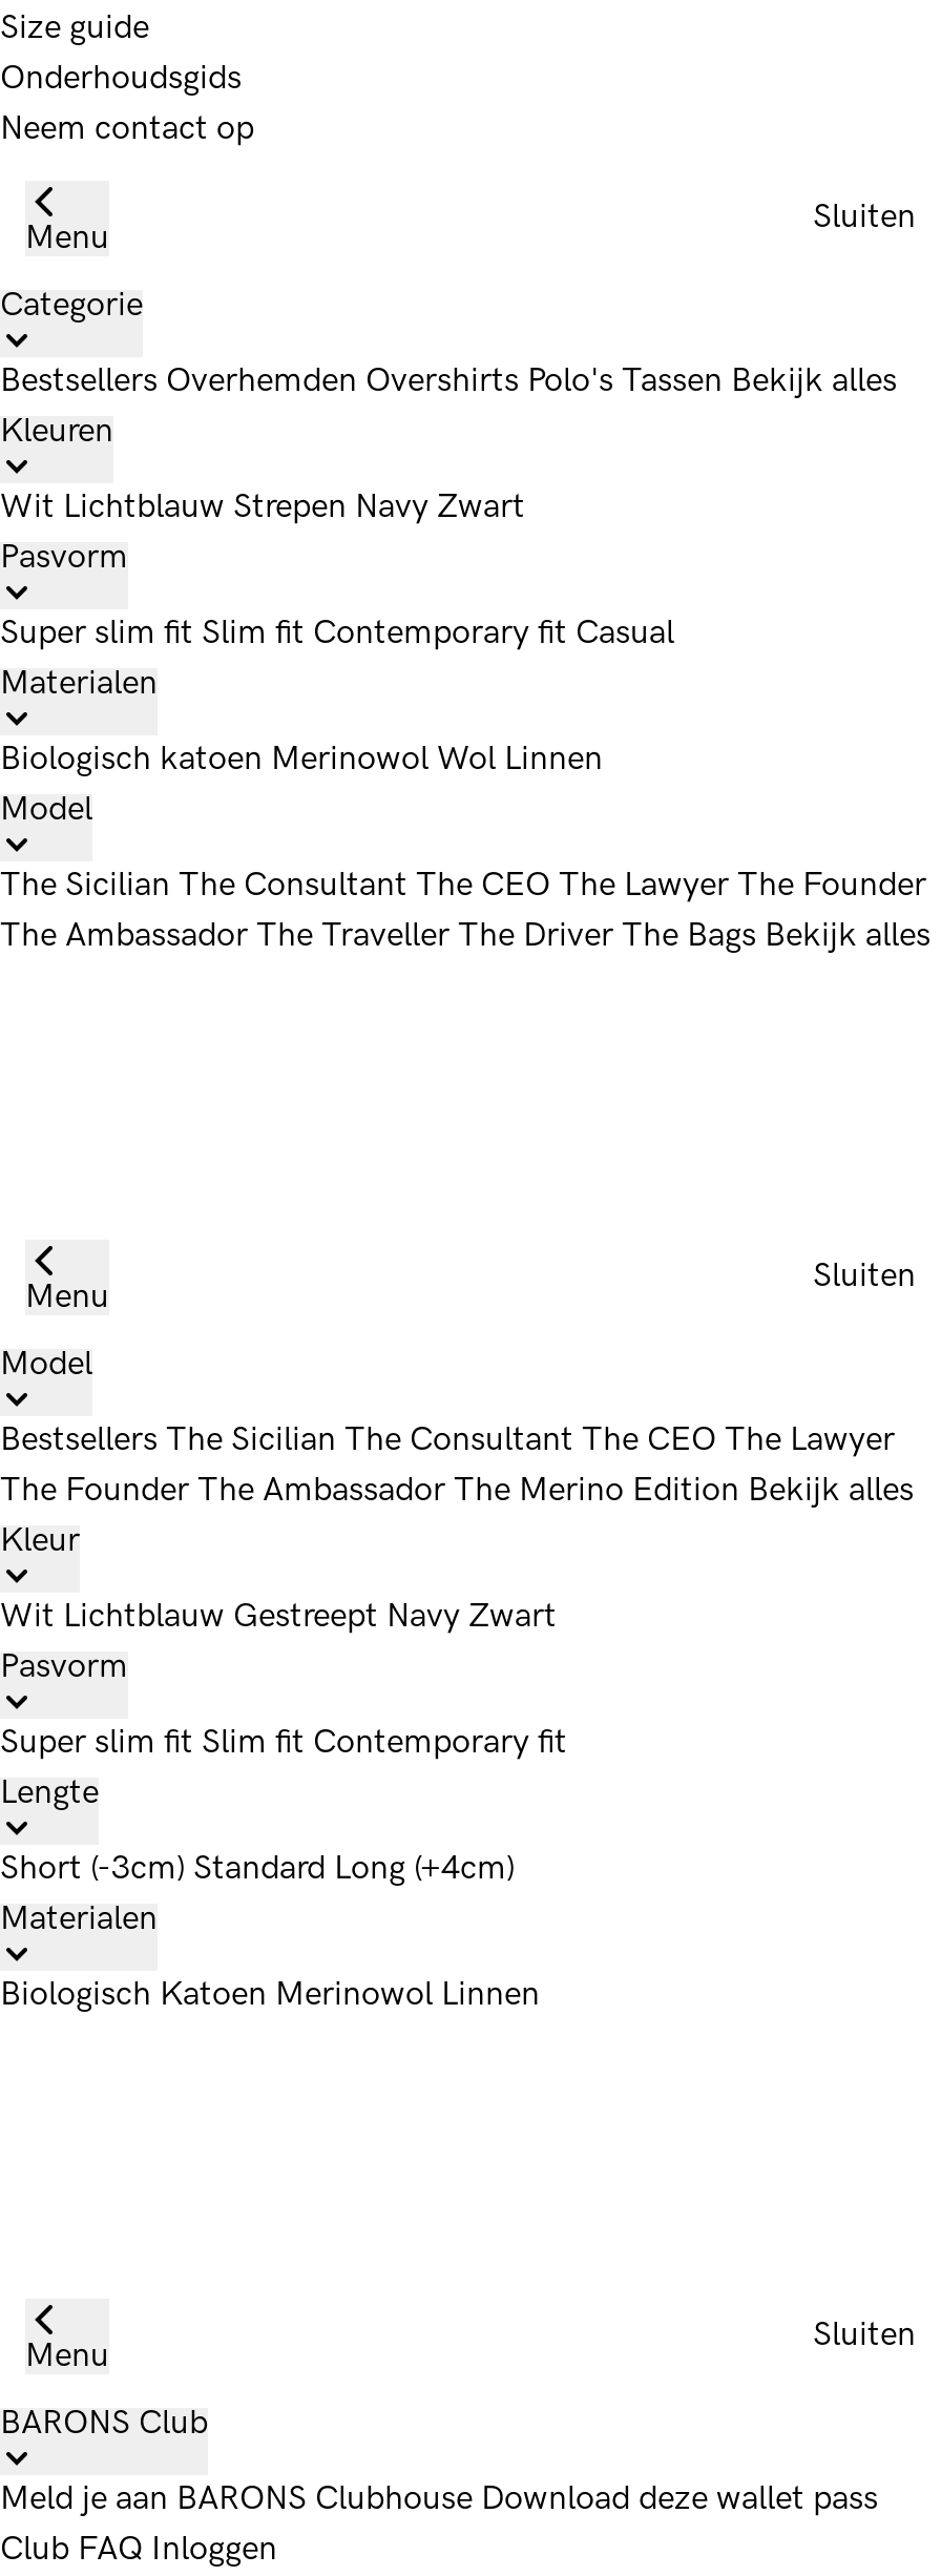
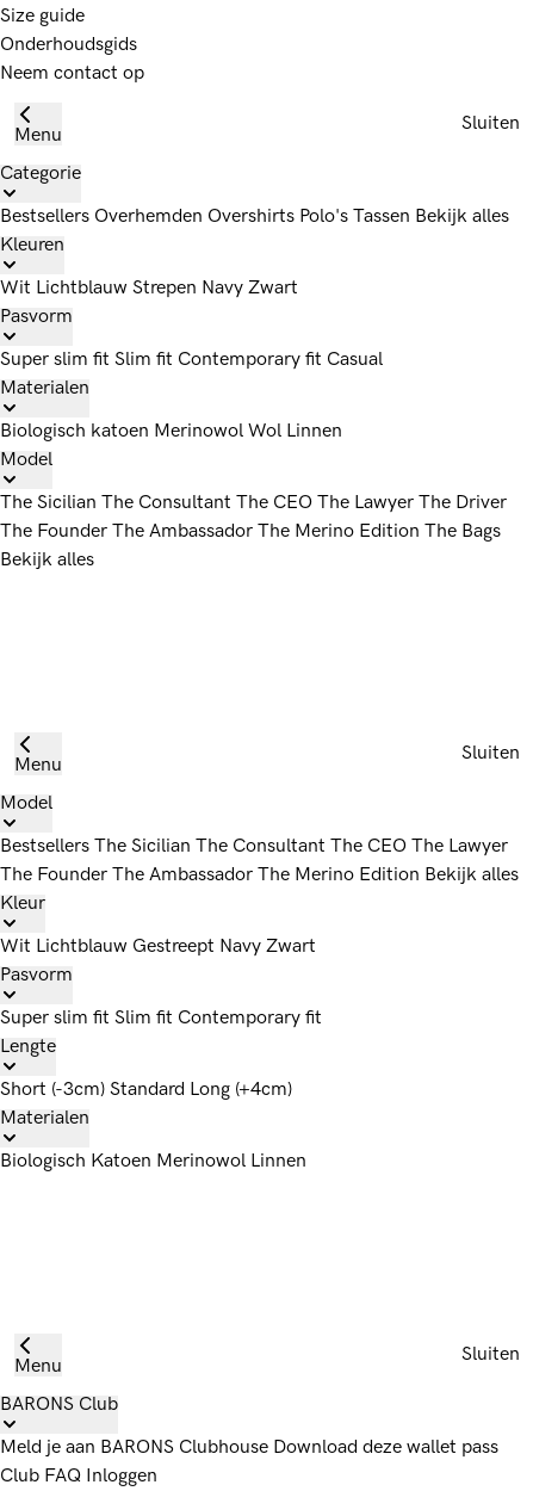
- The Sicilian The Consultant The CEO The Lawyer The Founder
- The Ambassador The Traveller The Driver The Bags Bekijk alles
+ The Sicilian The Consultant The CEO The Lawyer The Driver
+ The Founder The Ambassador The Merino Edition The Bags
+ Bekijk alles
